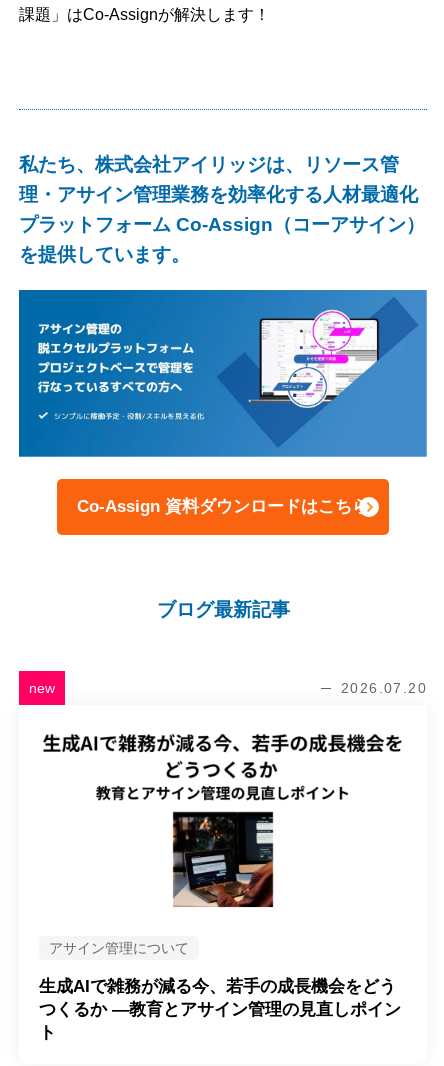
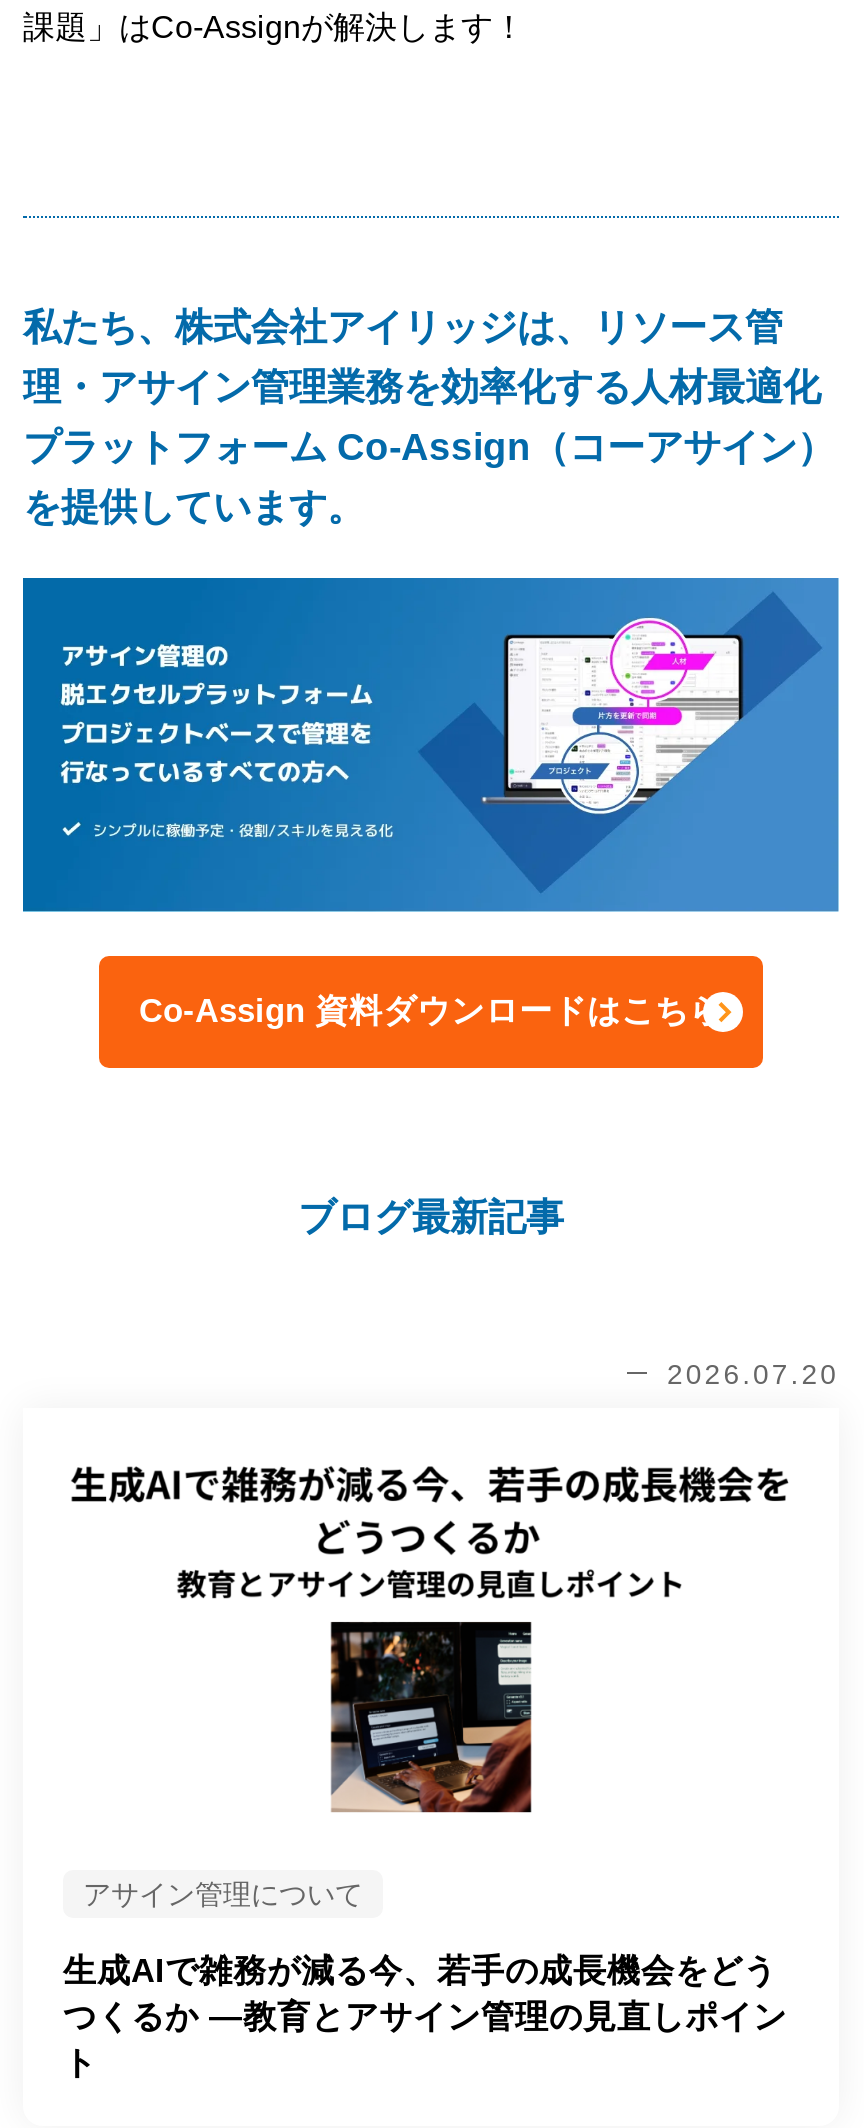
- new
